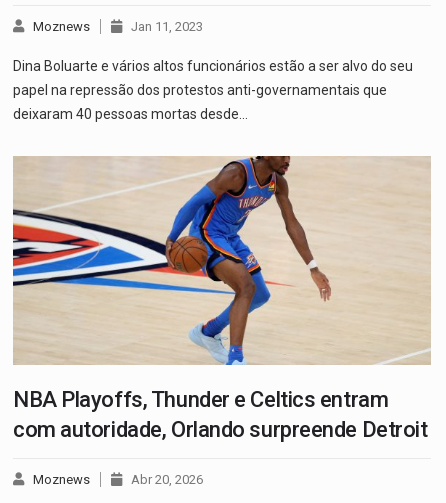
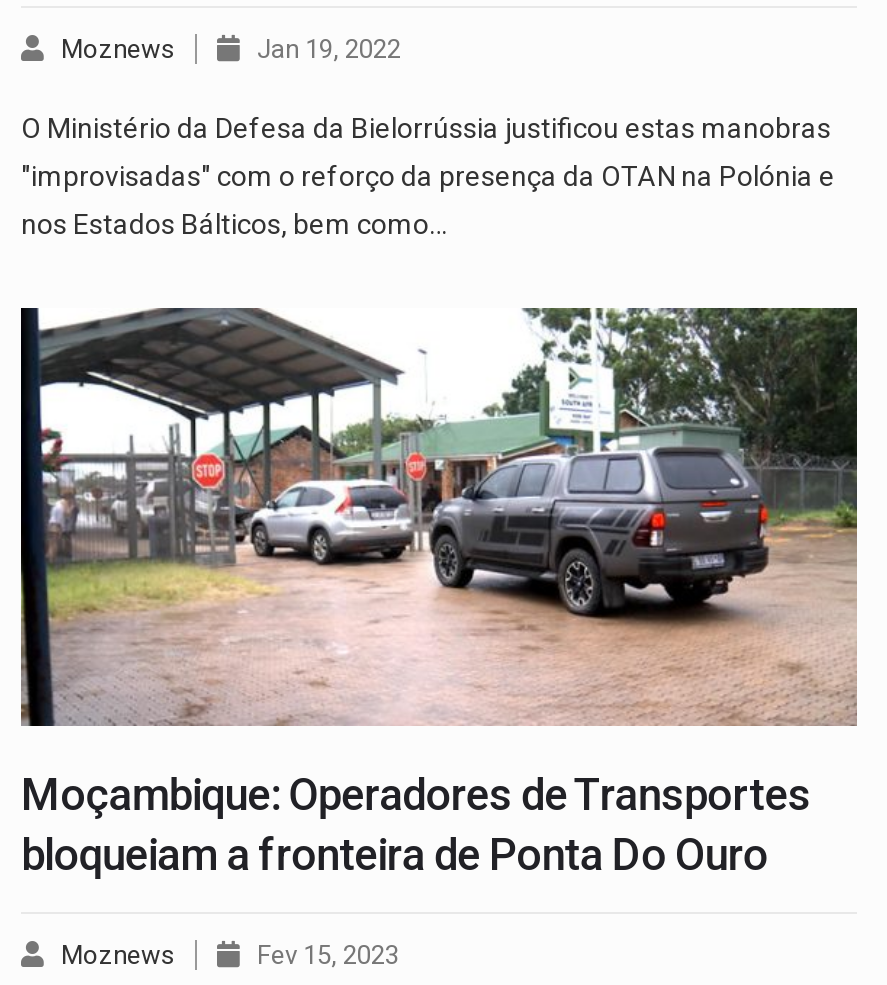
- Jan 11, 2023
+ Jan 19, 2022

- Dina Boluarte e vários altos funcionários estão a ser alvo do seu
+ O Ministério da Defesa da Bielorrússia justificou estas manobras

- papel na repressão dos protestos anti-governamentais que
+ "improvisadas" com o reforço da presença da OTAN na Polónia e

- deixaram 40 pessoas mortas desde…
+ nos Estados Bálticos, bem como…

- [image]
- NBA Playoffs, Thunder e Celtics entram
- com autoridade, Orlando surpreende Detroit
+ [image]
+ Moçambique: Operadores de Transportes
+ bloqueiam a fronteira de Ponta Do Ouro

- Abr 20, 2026
+ Fev 15, 2023
